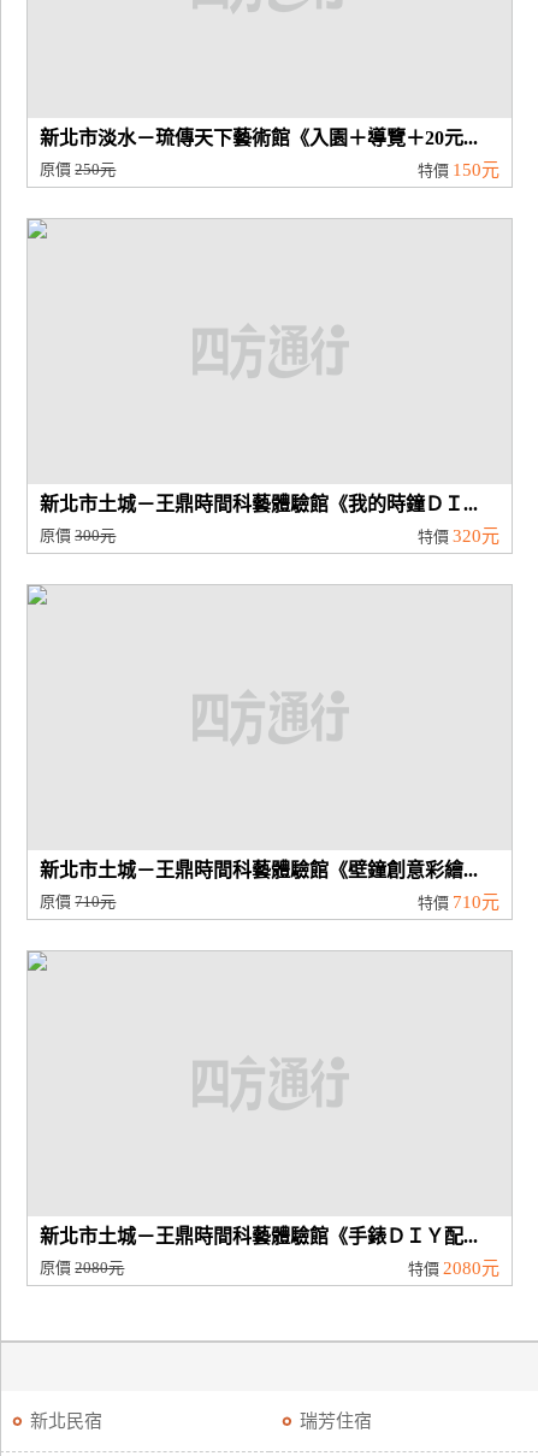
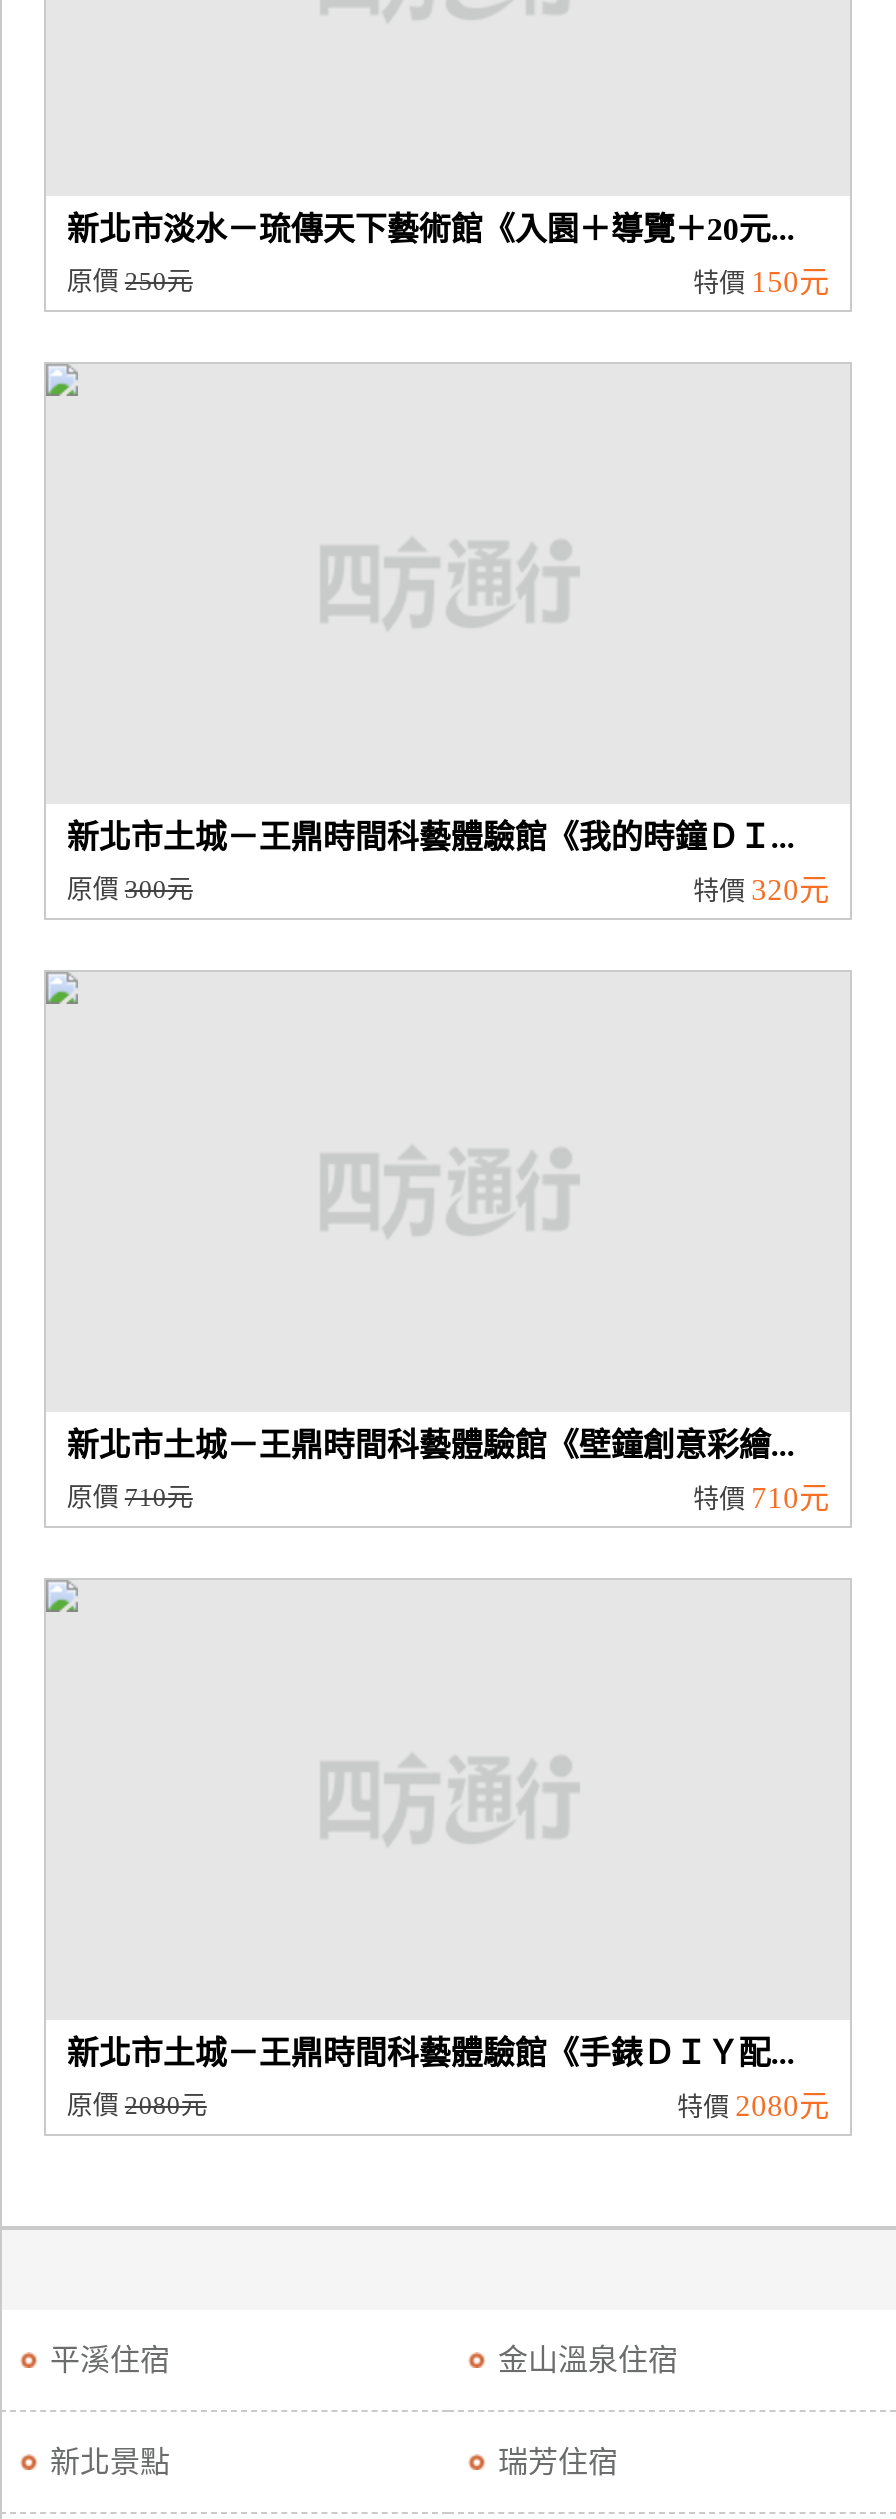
- 新北民宿
+ 平溪住宿
+ 金山溫泉住宿
+ 新北景點
